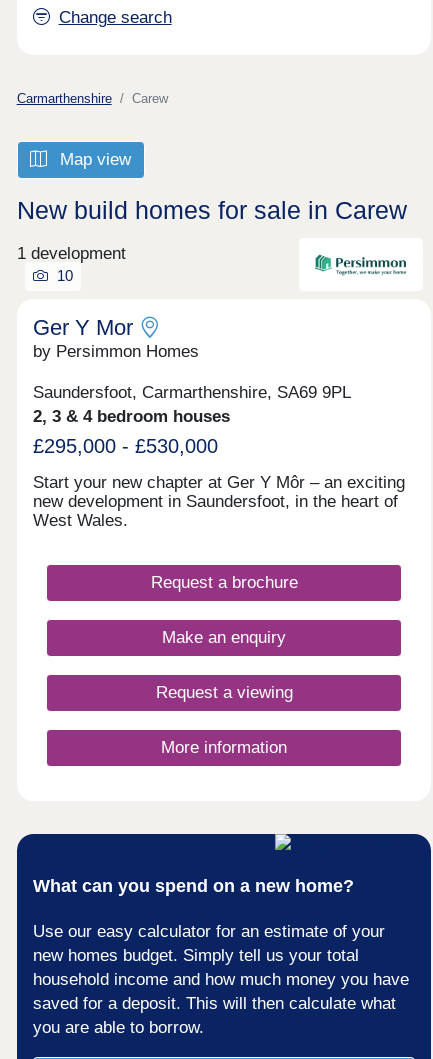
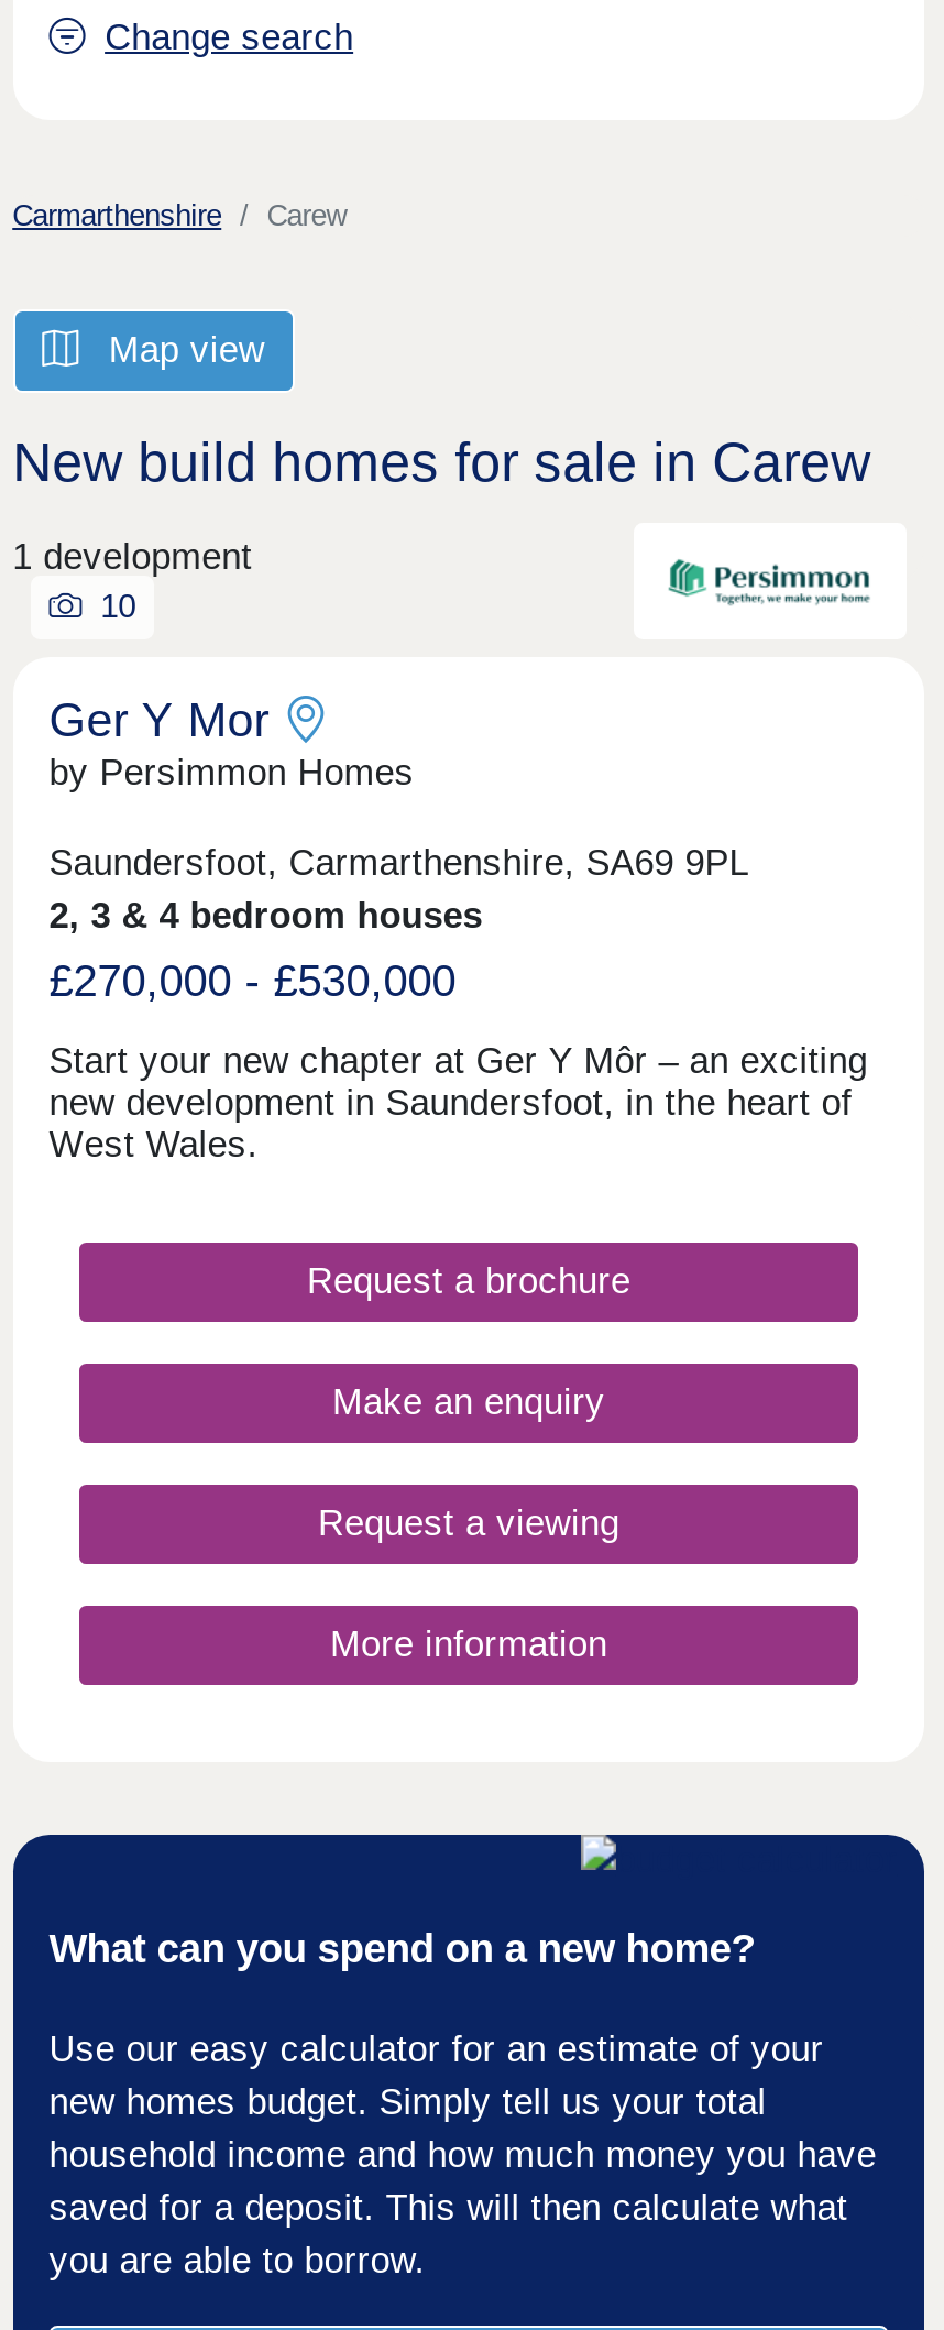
- £295,000 - £530,000
+ £270,000 - £530,000
